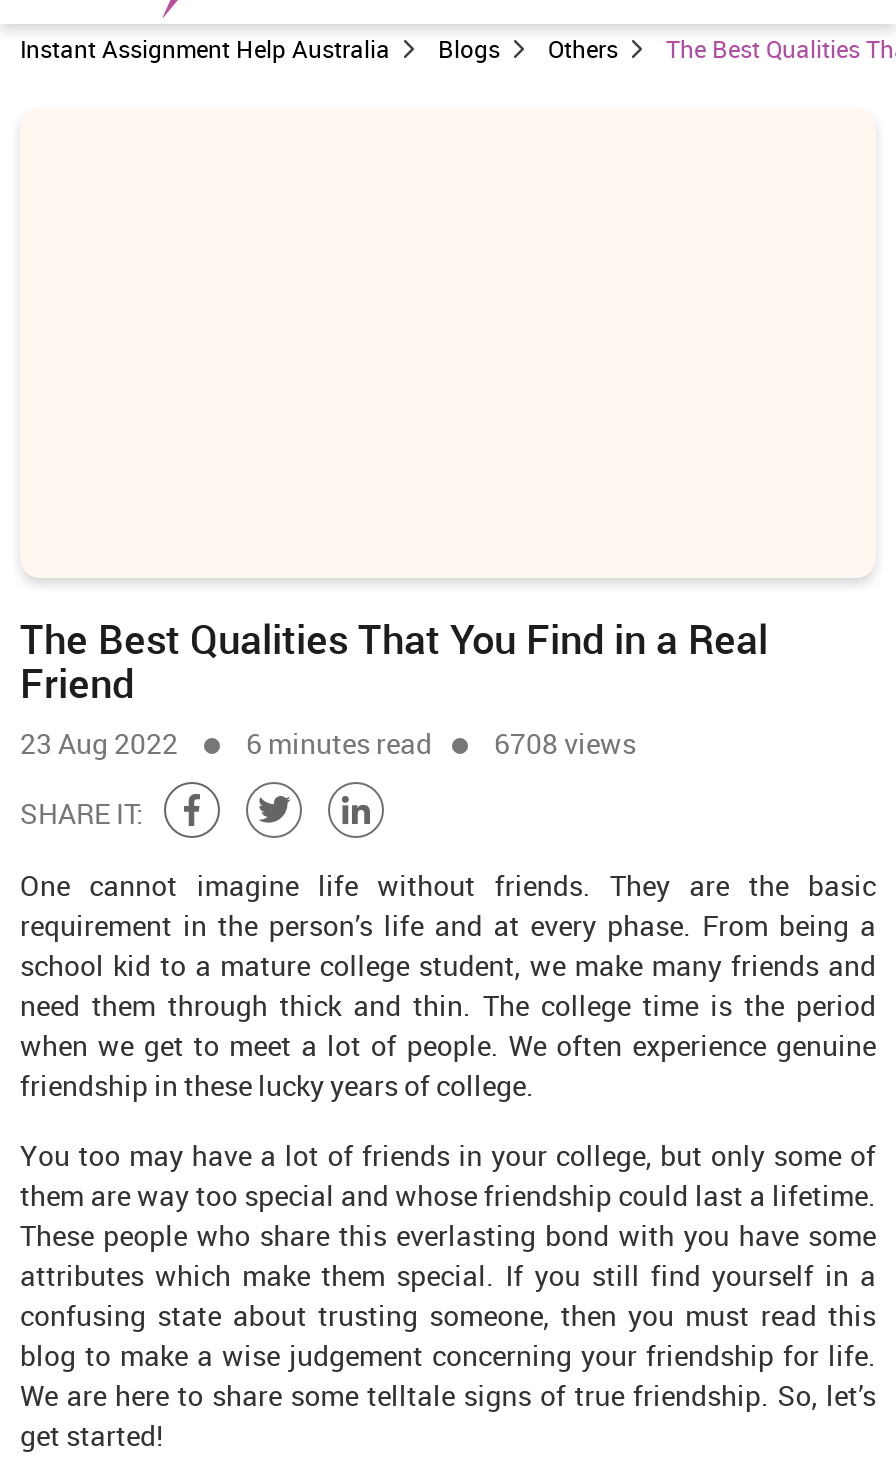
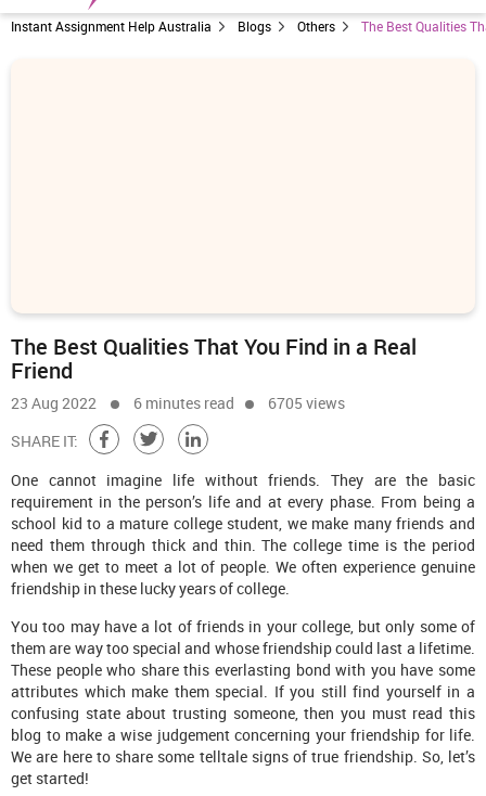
- 23 Aug 2022 6 minutes read 6708 views
+ 23 Aug 2022 6 minutes read 6705 views
